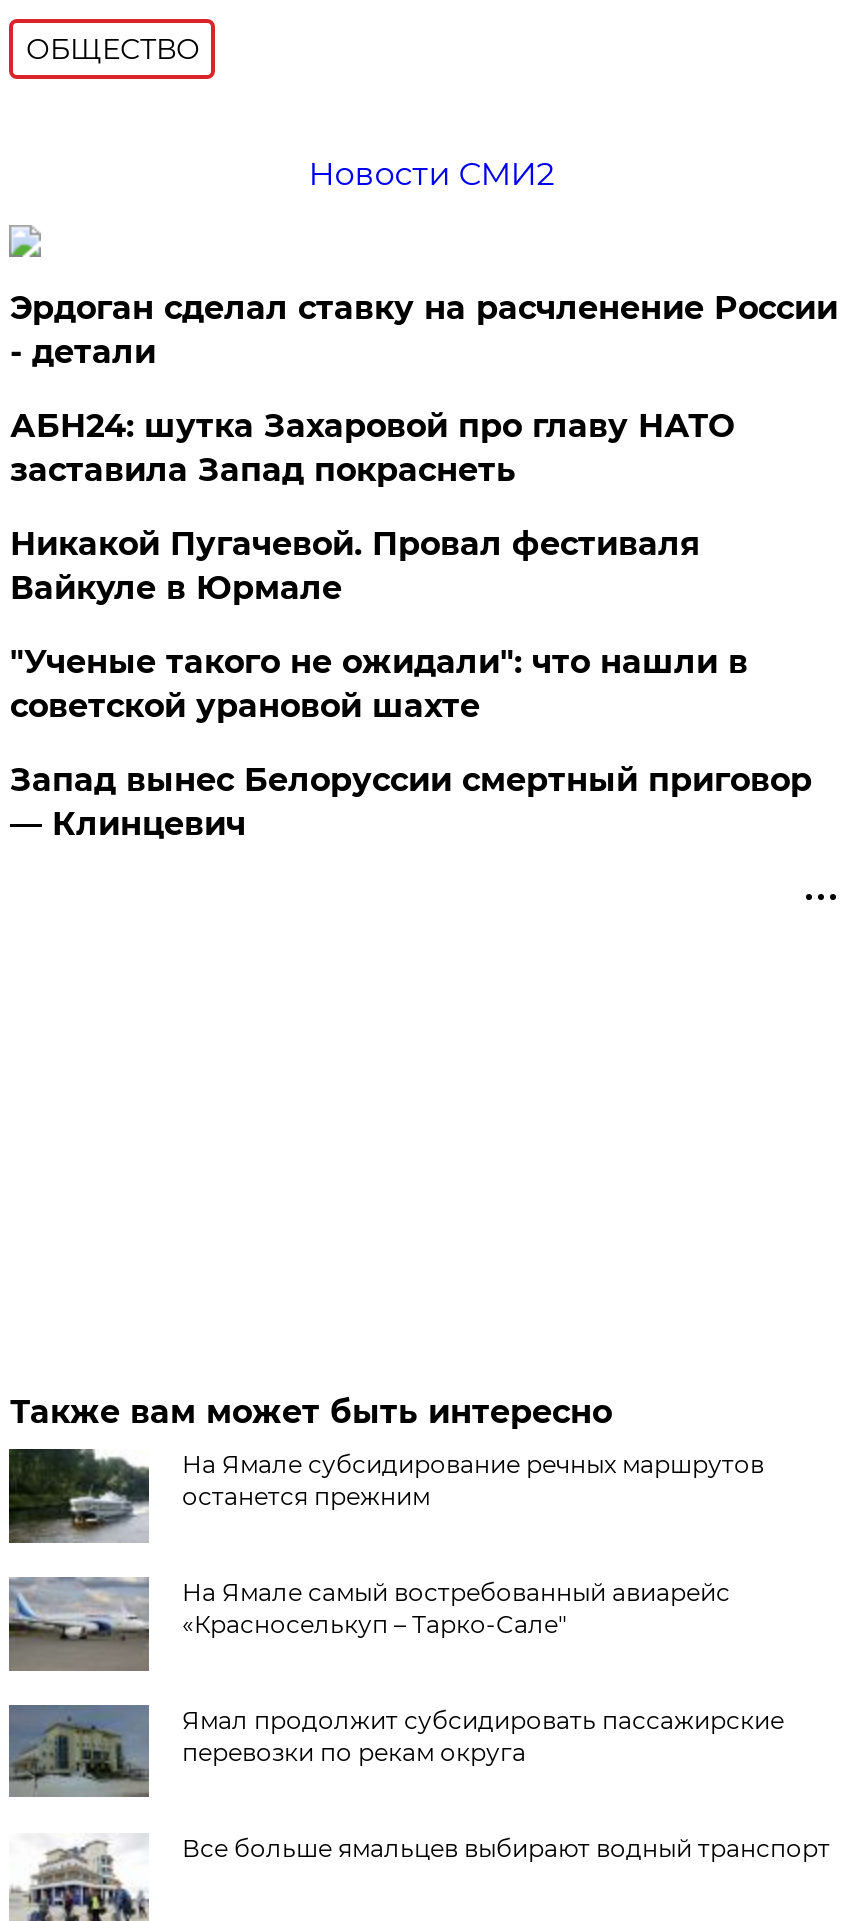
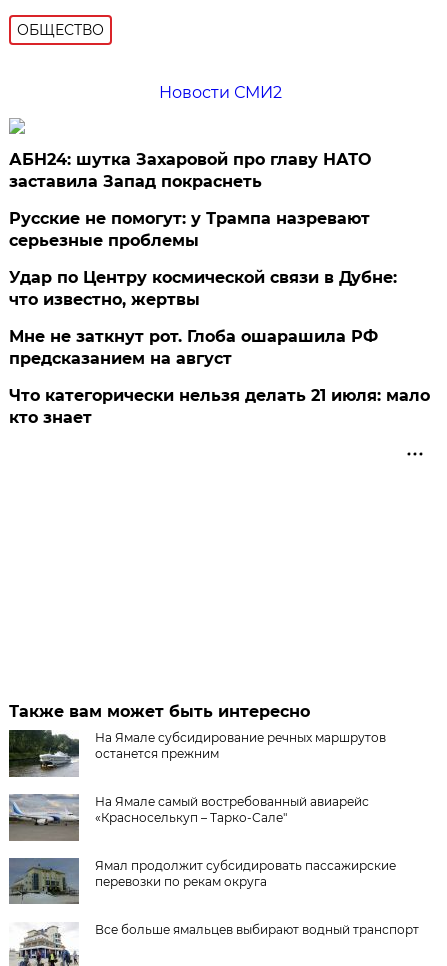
- Эрдоган сделал ставку на расчленение России
- - детали

moved up: АБН24: шутка Захаровой про главу НАТО | заставила Запад покраснеть

- Никакой Пугачевой. Провал фестиваля
- Вайкуле в Юрмале
- "Ученые такого не ожидали": что нашли в
- советской урановой шахте
- Запад вынес Белоруссии смертный приговор
- — Клинцевич
+ Русские не помогут: у Трампа назревают
+ серьезные проблемы
+ Удар по Центру космической связи в Дубне:
+ что известно, жертвы
+ Мне не заткнут рот. Глоба ошарашила РФ
+ предсказанием на август
+ Что категорически нельзя делать 21 июля: мало
+ кто знает
